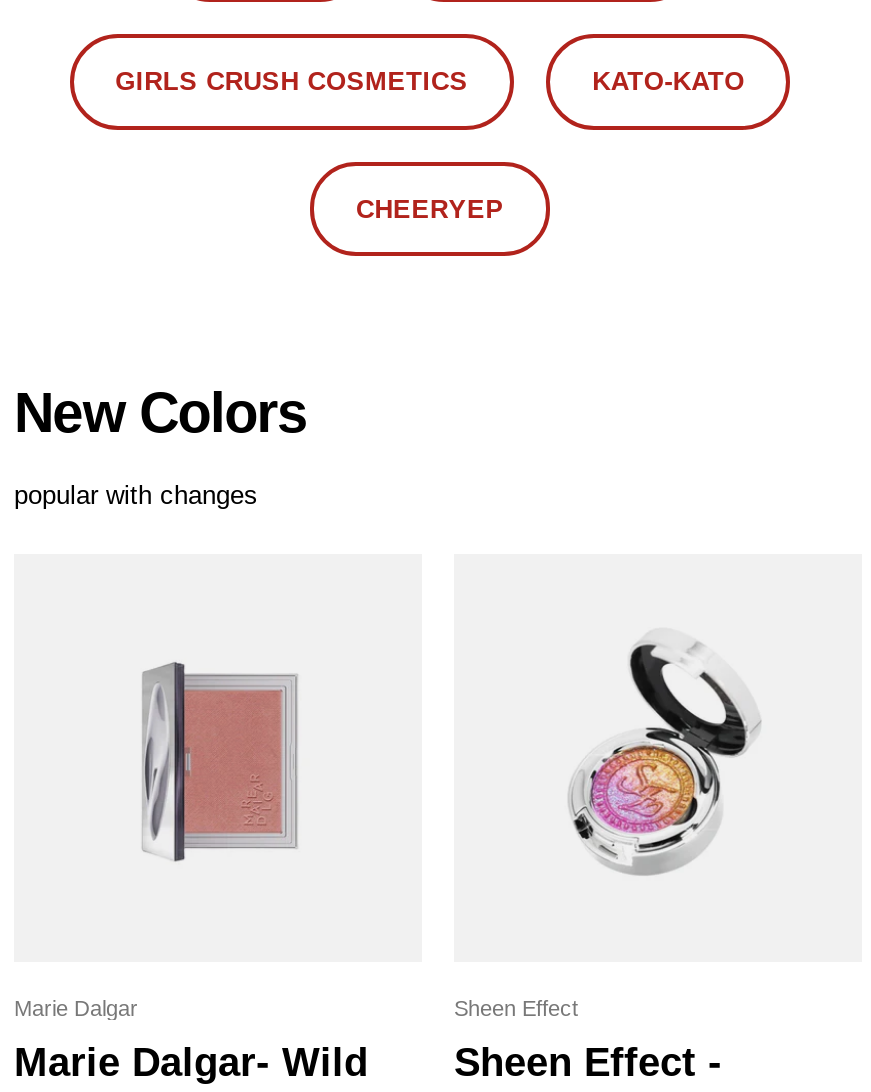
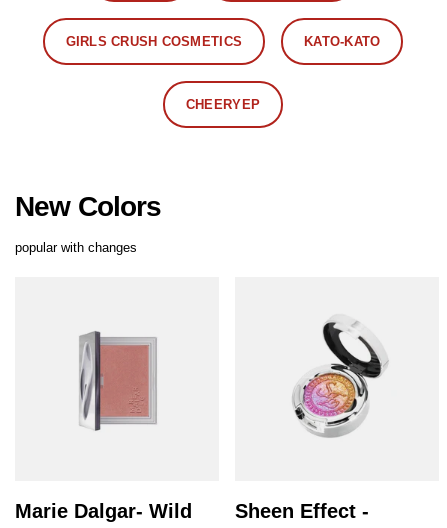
- Marie Dalgar

- Sheen Effect
